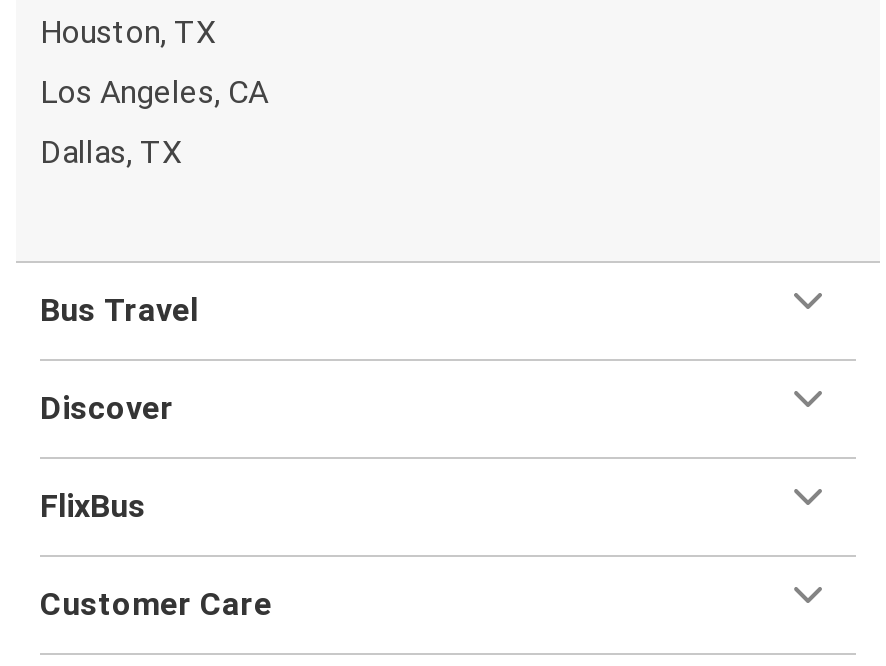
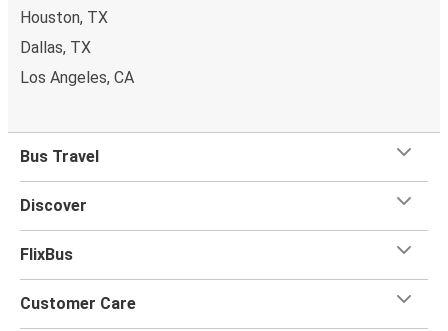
moved down: Los Angeles, CA

moved up: Dallas, TX
